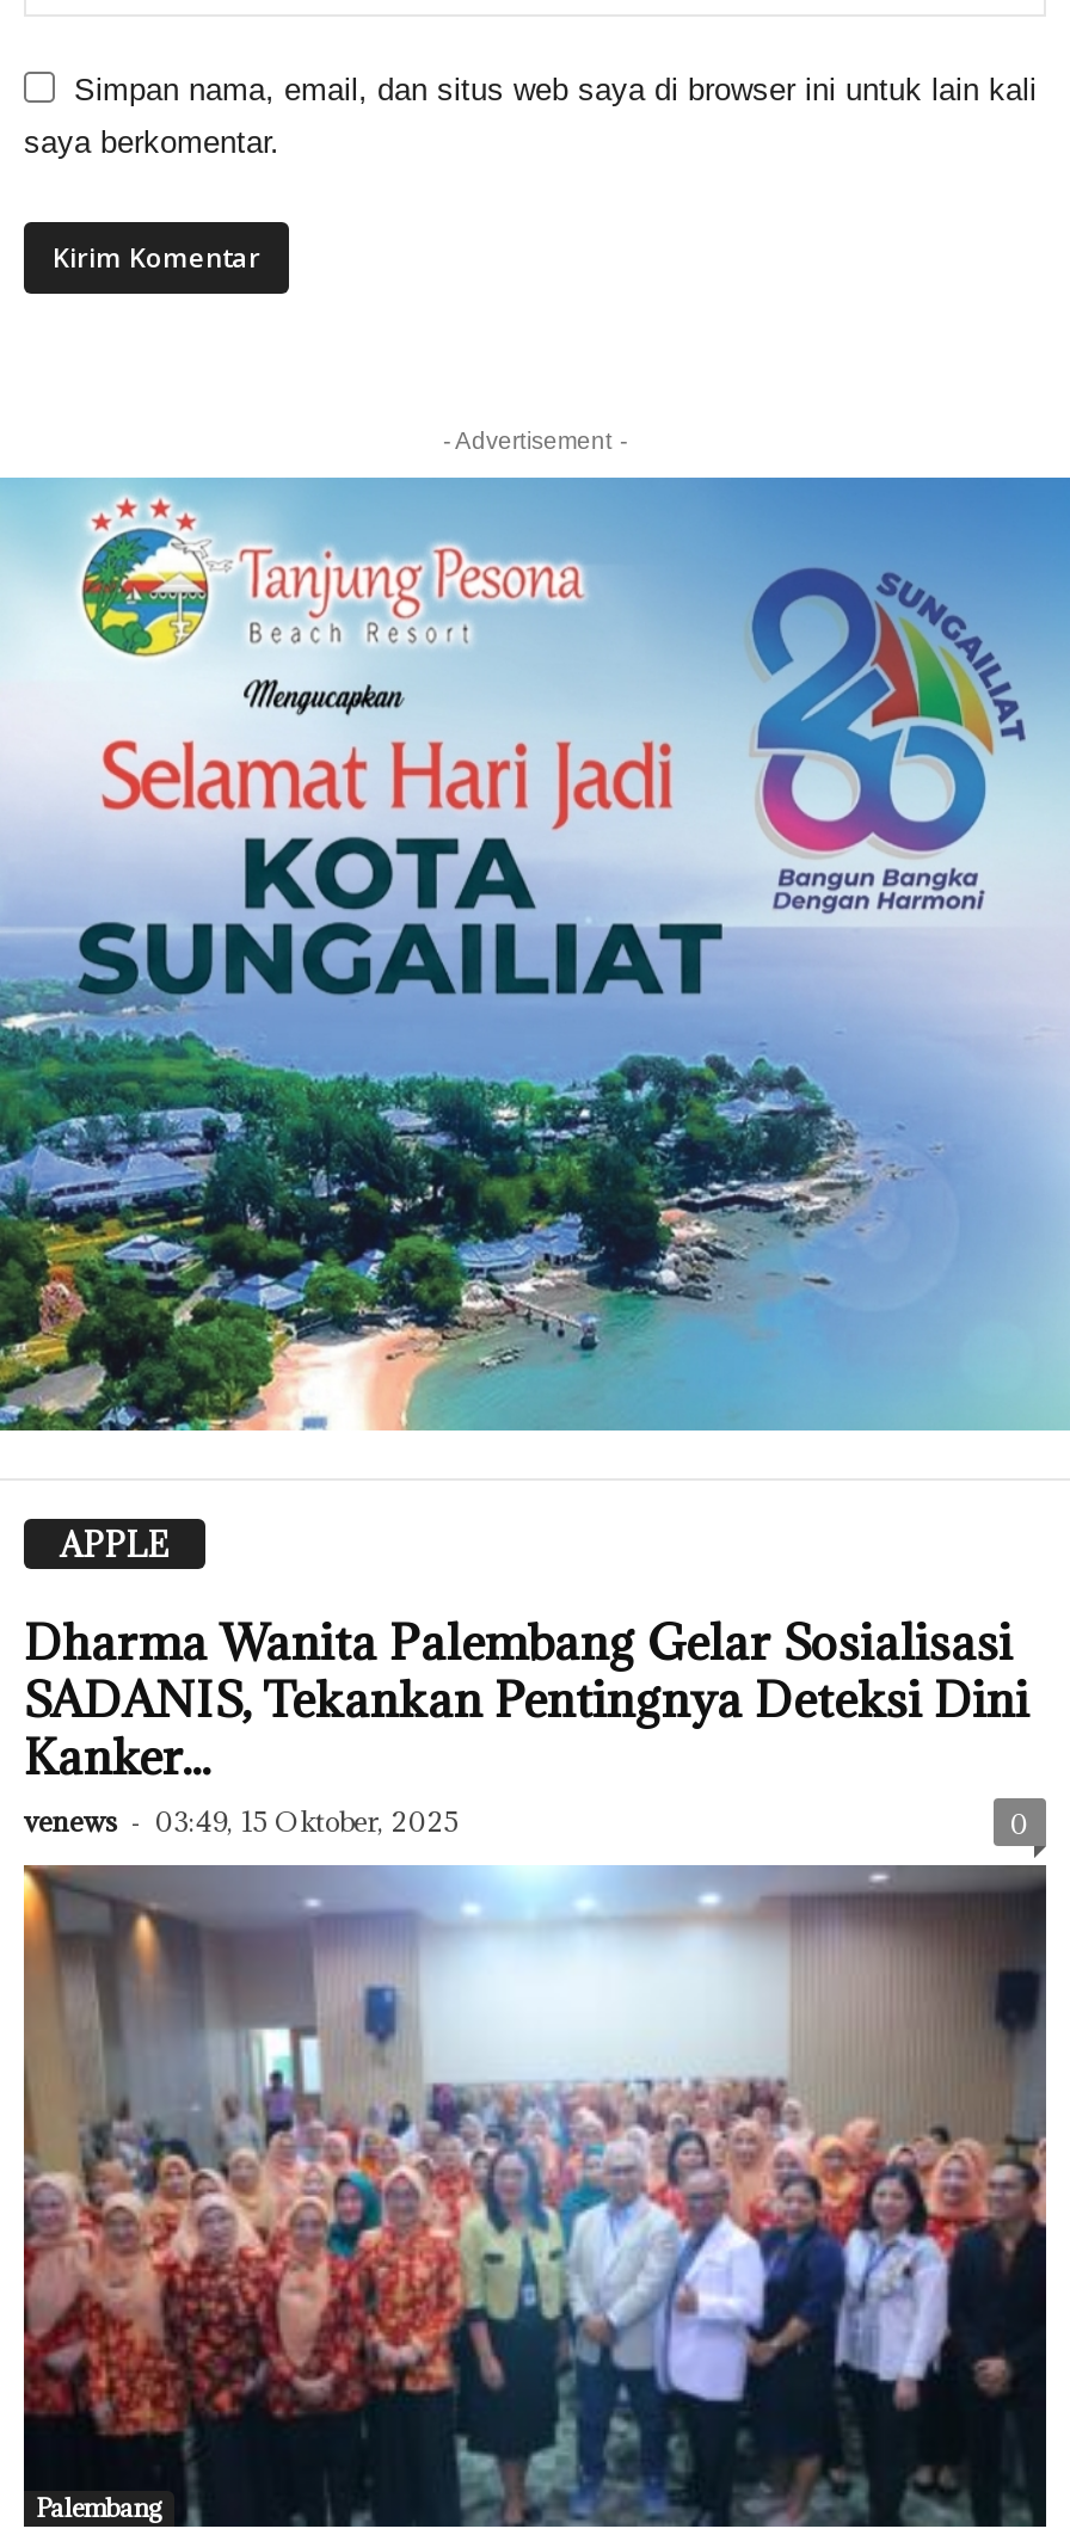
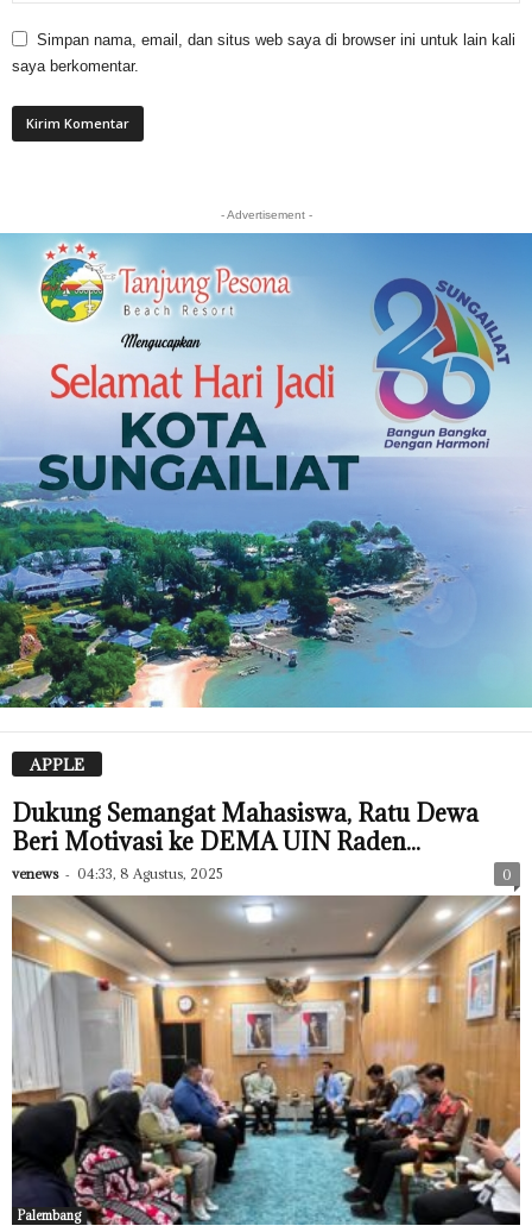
- Dharma Wanita Palembang Gelar Sosialisasi
- SADANIS, Tekankan Pentingnya Deteksi Dini
- Kanker...
- venews - 03:49, 15 Oktober, 2025
+ Dukung Semangat Mahasiswa, Ratu Dewa
+ Beri Motivasi ke DEMA UIN Raden...
+ venews - 04:33, 8 Agustus, 2025

- [image]
+ [image]
